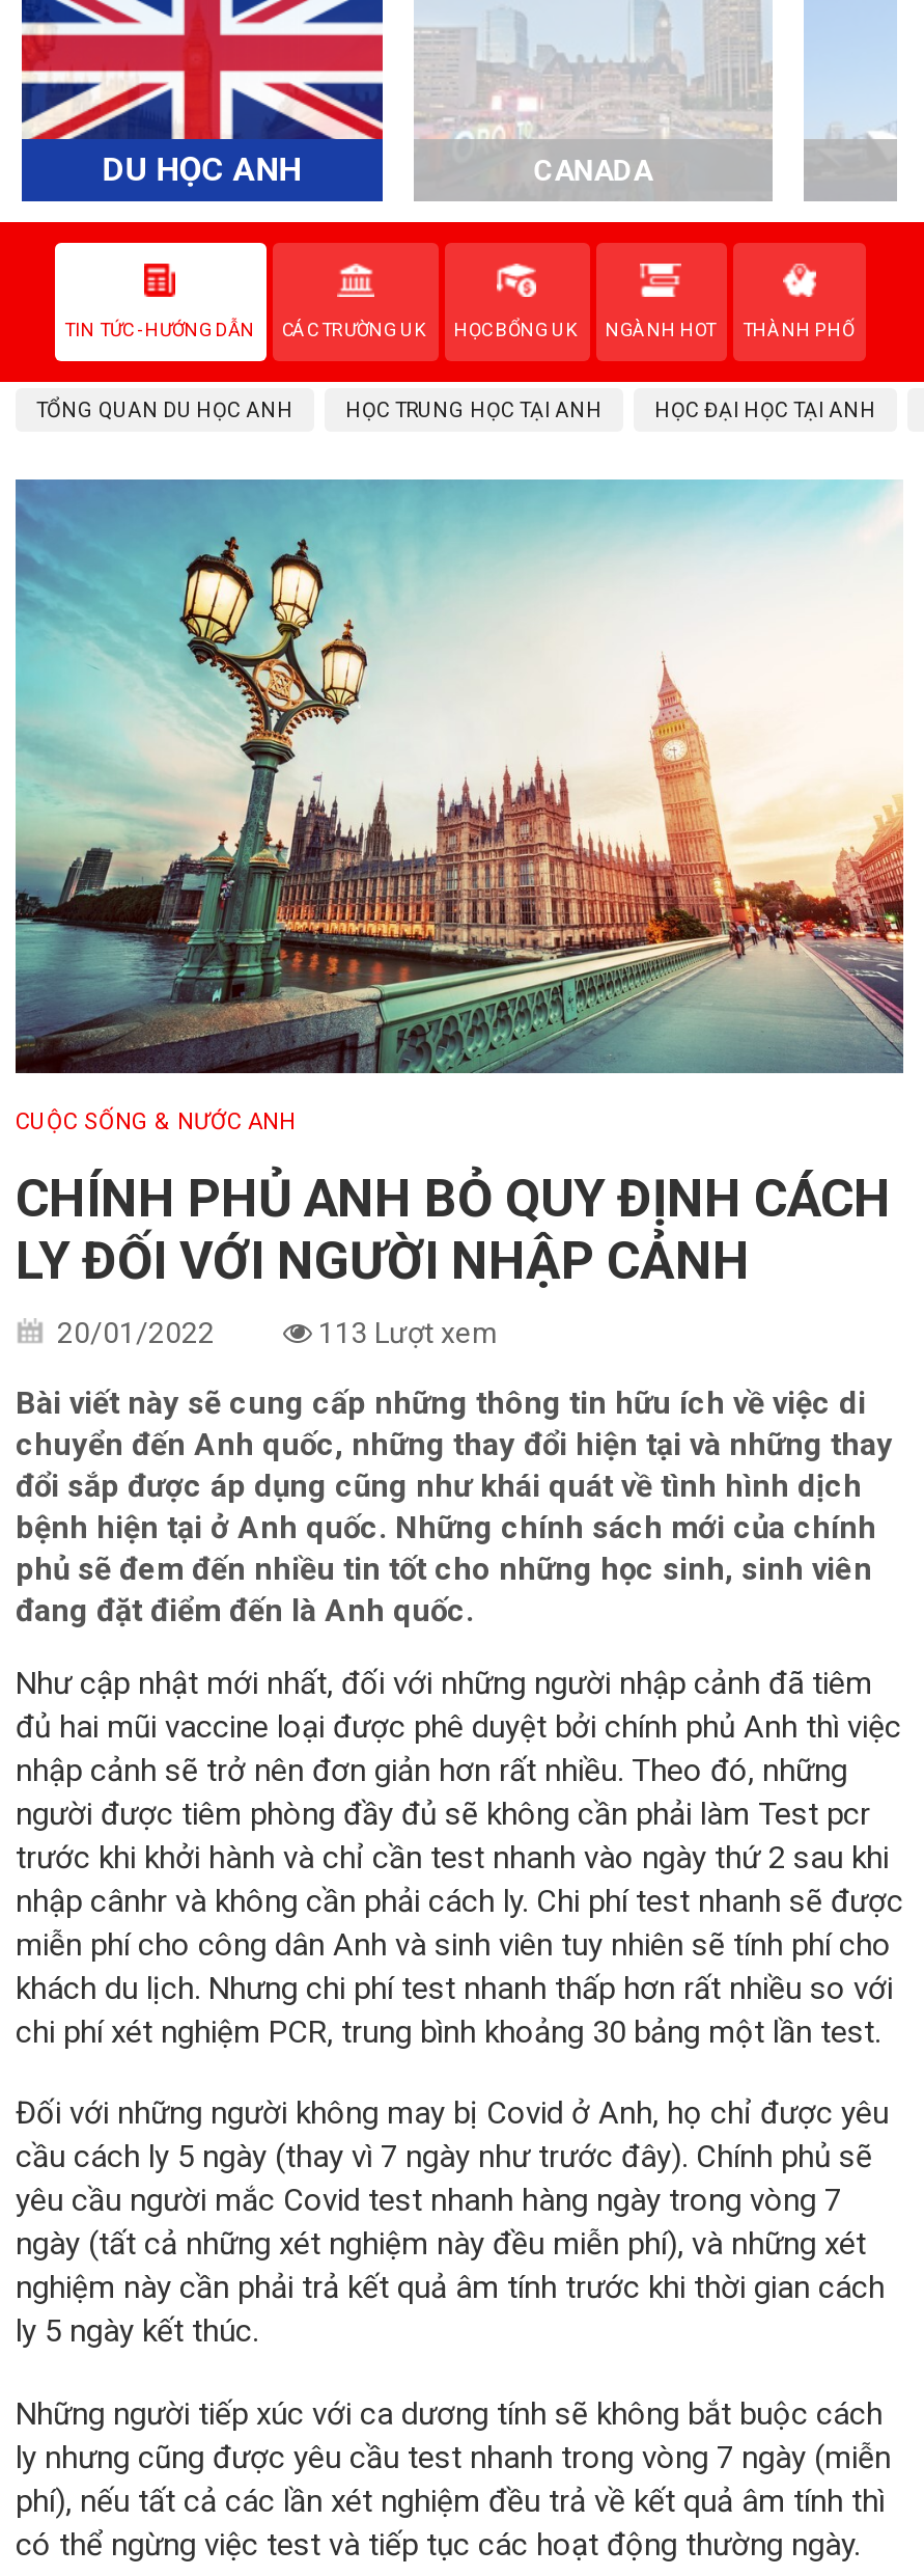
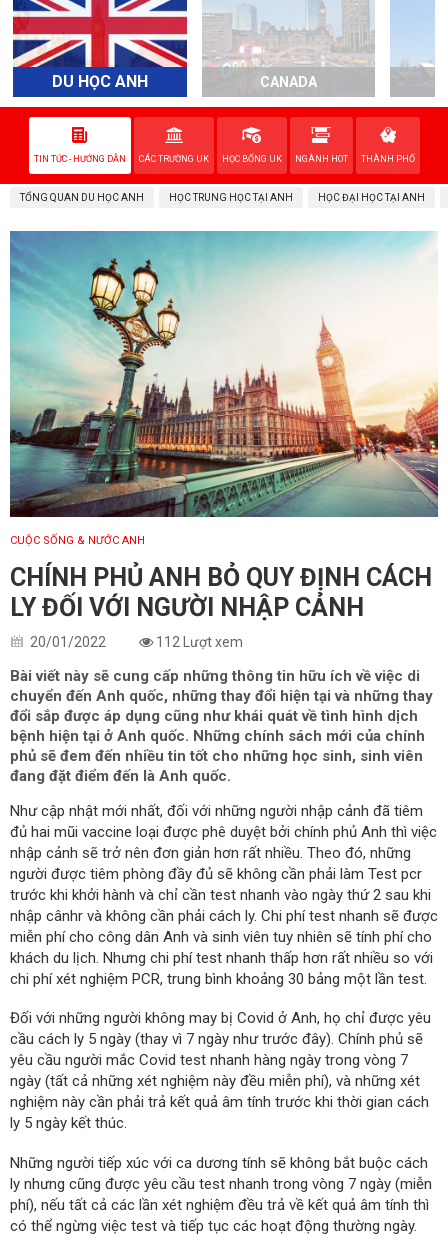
- 113 Lượt xem
+ 112 Lượt xem
